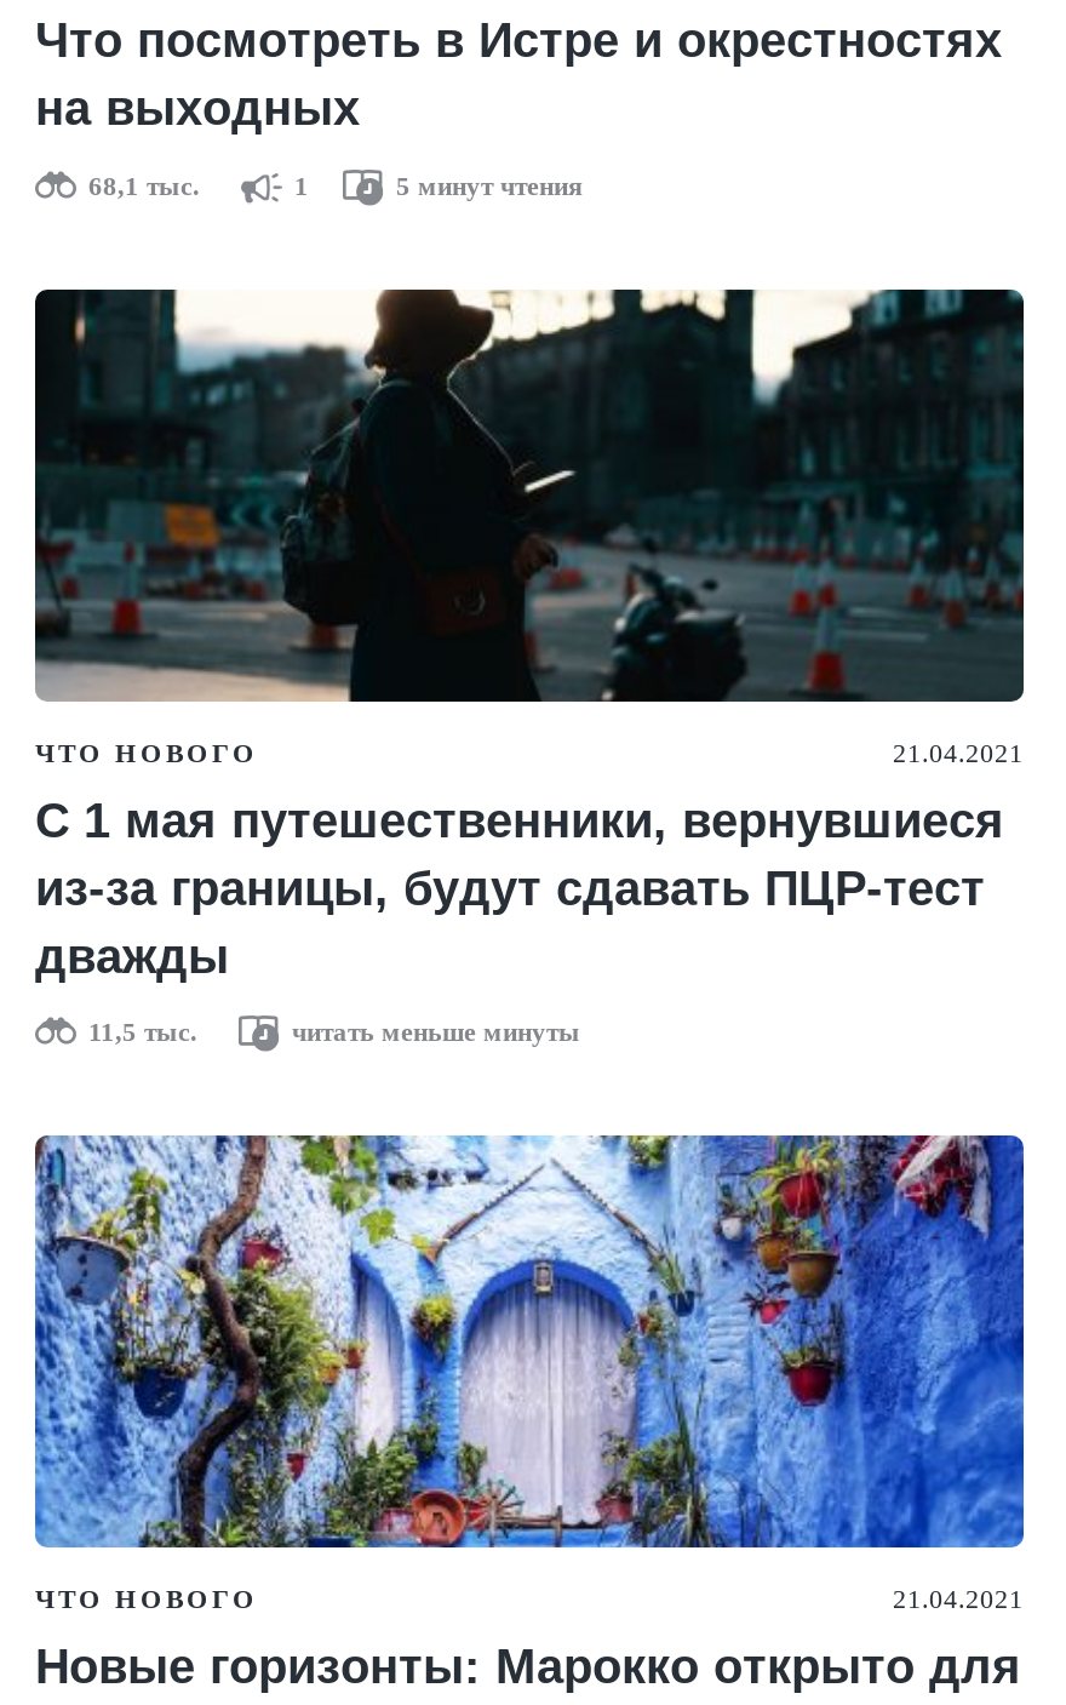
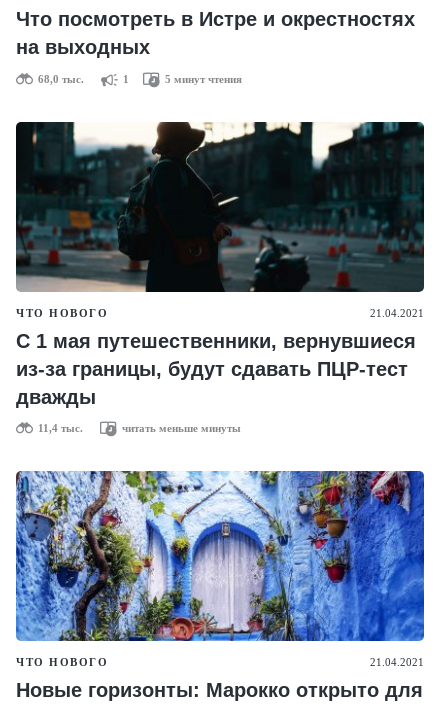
- 68,1 тыс.
+ 68,0 тыс.

- 11,5 тыс.
+ 11,4 тыс.
